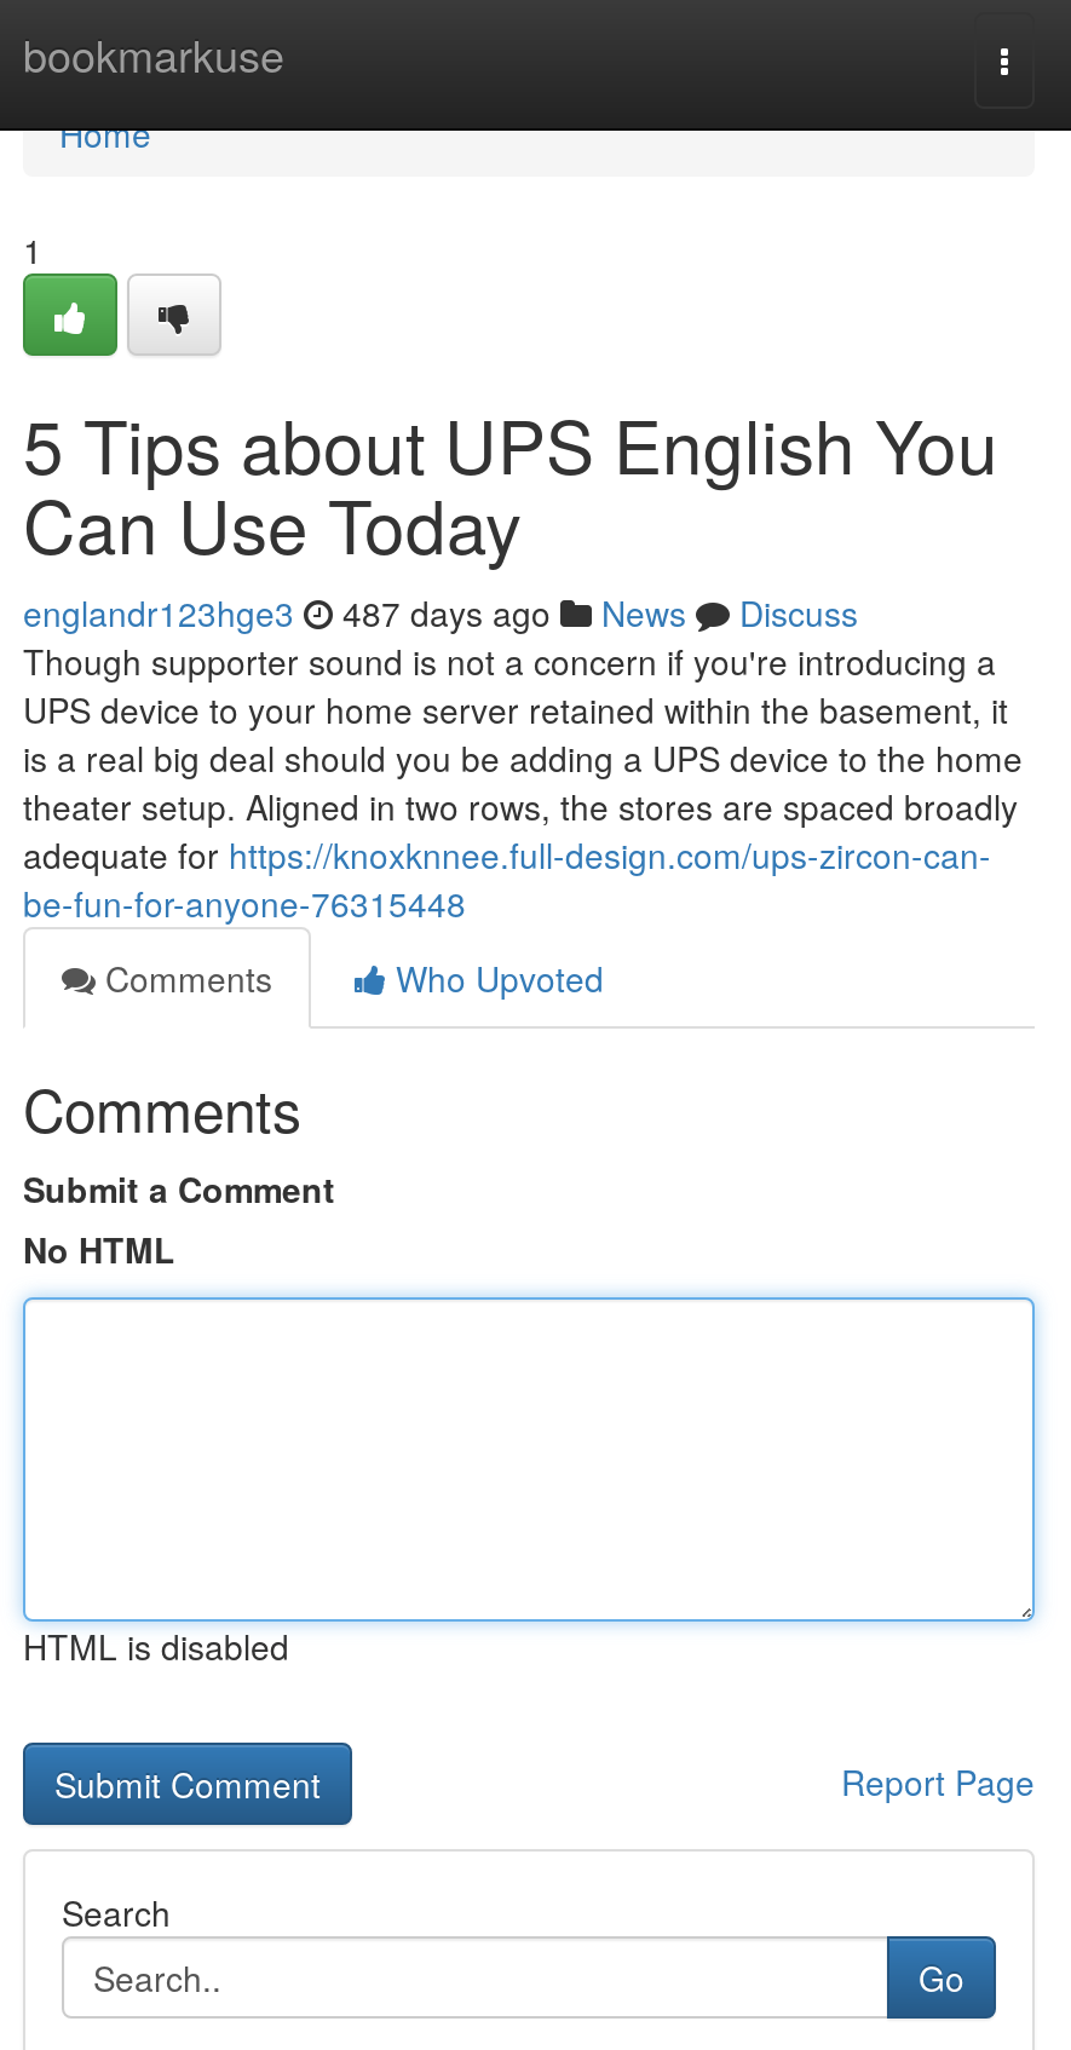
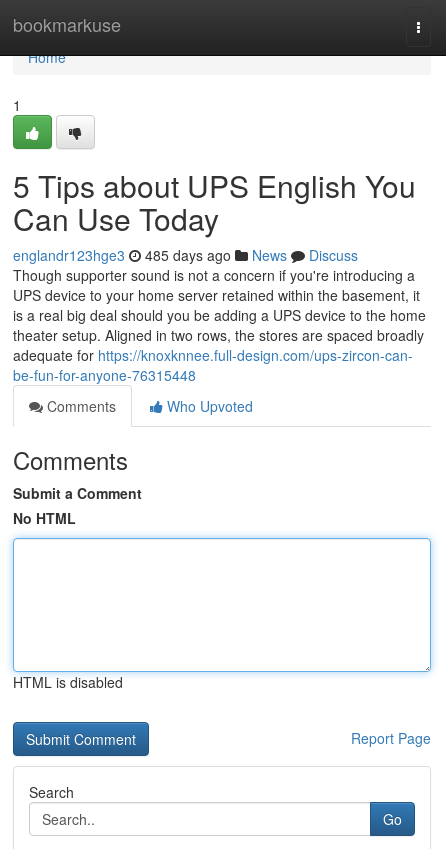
- englandr123hge3 487 days ago News Discuss
+ englandr123hge3 485 days ago News Discuss
